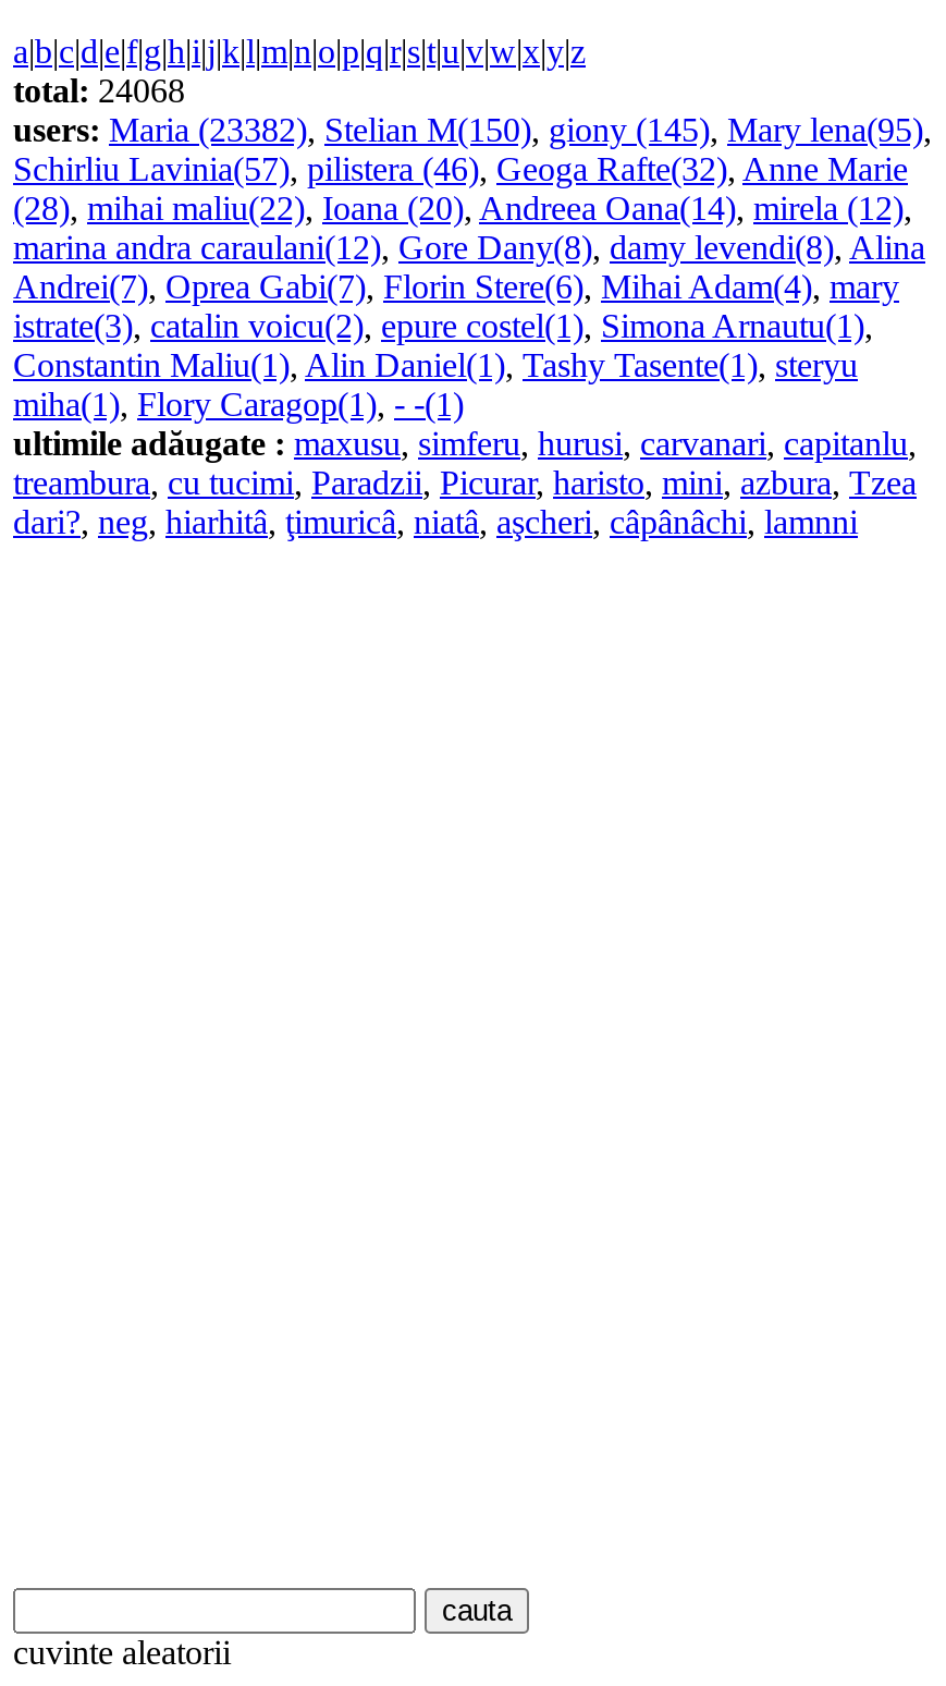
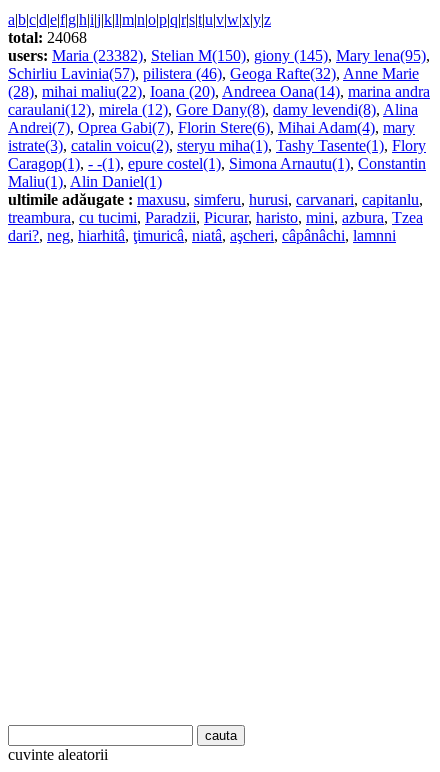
- (28), mihai maliu(22), Ioana (20), Andreea Oana(14), mirela (12),
+ (28), mihai maliu(22), Ioana (20), Andreea Oana(14), marina andra

- marina andra caraulani(12), Gore Dany(8), damy levendi(8), Alina
+ caraulani(12), mirela (12), Gore Dany(8), damy levendi(8), Alina

- istrate(3), catalin voicu(2), epure costel(1), Simona Arnautu(1),
- Constantin Maliu(1), Alin Daniel(1), Tashy Tasente(1), steryu
- miha(1), Flory Caragop(1), - -(1)
+ istrate(3), catalin voicu(2), steryu miha(1), Tashy Tasente(1), Flory
+ Caragop(1), - -(1), epure costel(1), Simona Arnautu(1), Constantin
+ Maliu(1), Alin Daniel(1)
